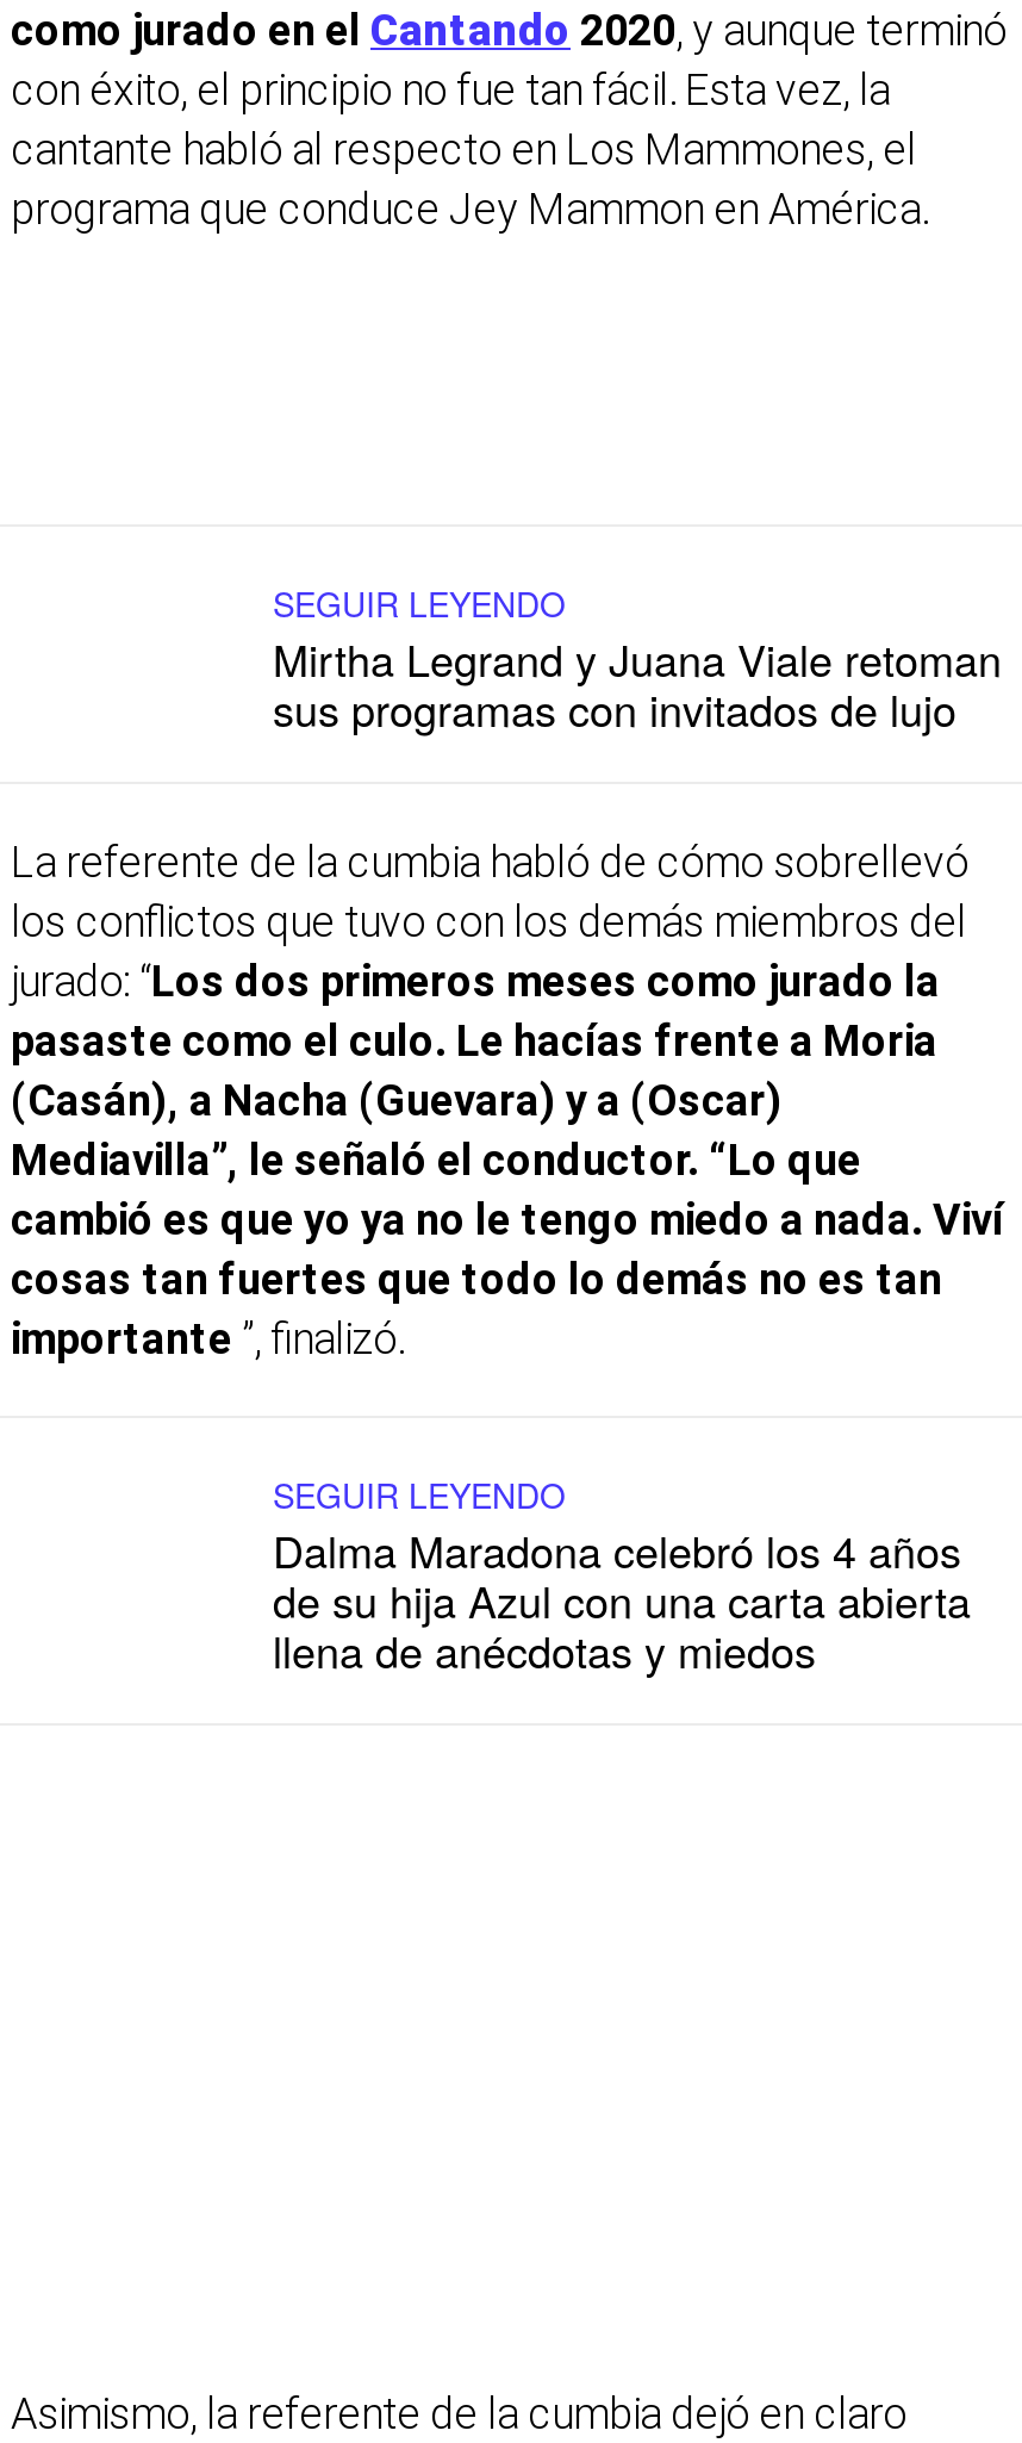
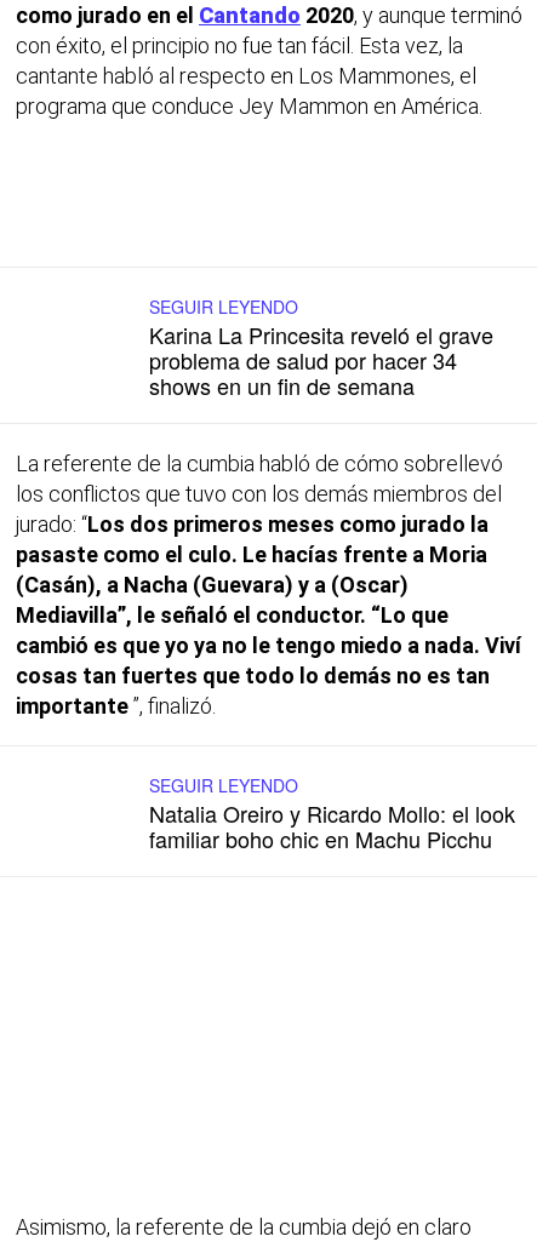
- Mirtha Legrand y Juana Viale retoman
- sus programas con invitados de lujo
+ Karina La Princesita reveló el grave
+ problema de salud por hacer 34
+ shows en un fin de semana

moved down: La referente de la cumbia habló de cómo sobrellevó | los conflictos que tuvo con los demás miembros del | jurado: “Los dos primeros meses como jurado la | ... | importante”, finalizó. | SEGUIR LEYENDO

- Dalma Maradona celebró los 4 años
- de su hija Azul con una carta abierta
- llena de anécdotas y miedos
+ Natalia Oreiro y Ricardo Mollo: el look
+ familiar boho chic en Machu Picchu
